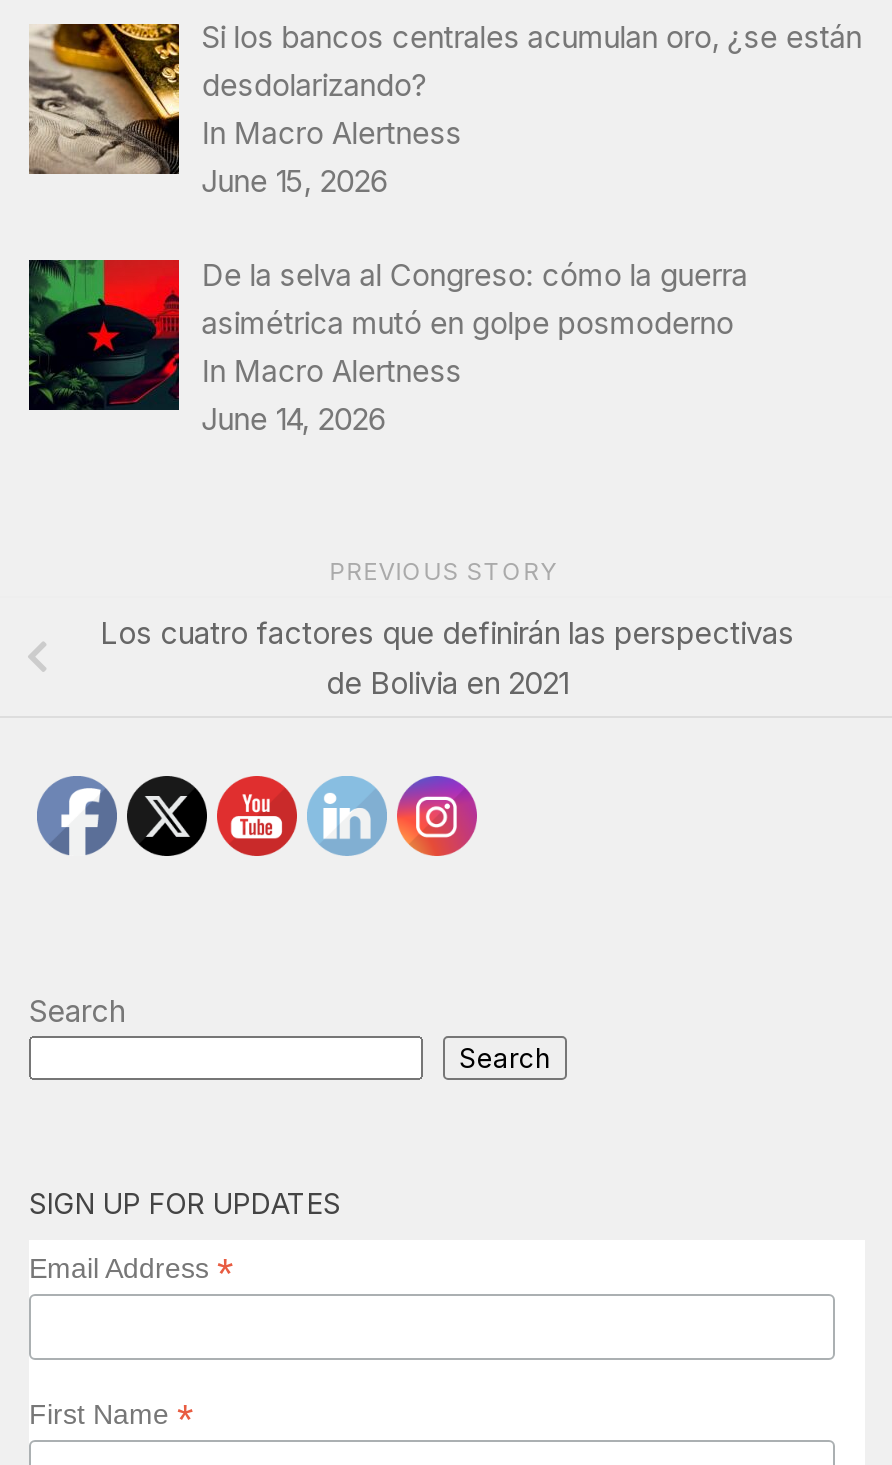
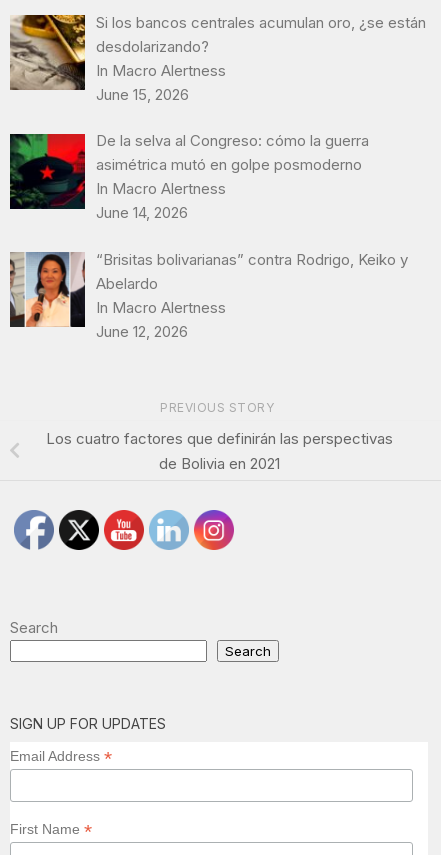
+ [image]
+ “Brisitas bolivarianas” contra Rodrigo, Keiko y
+ Abelardo
+ In Macro Alertness
+ June 12, 2026
